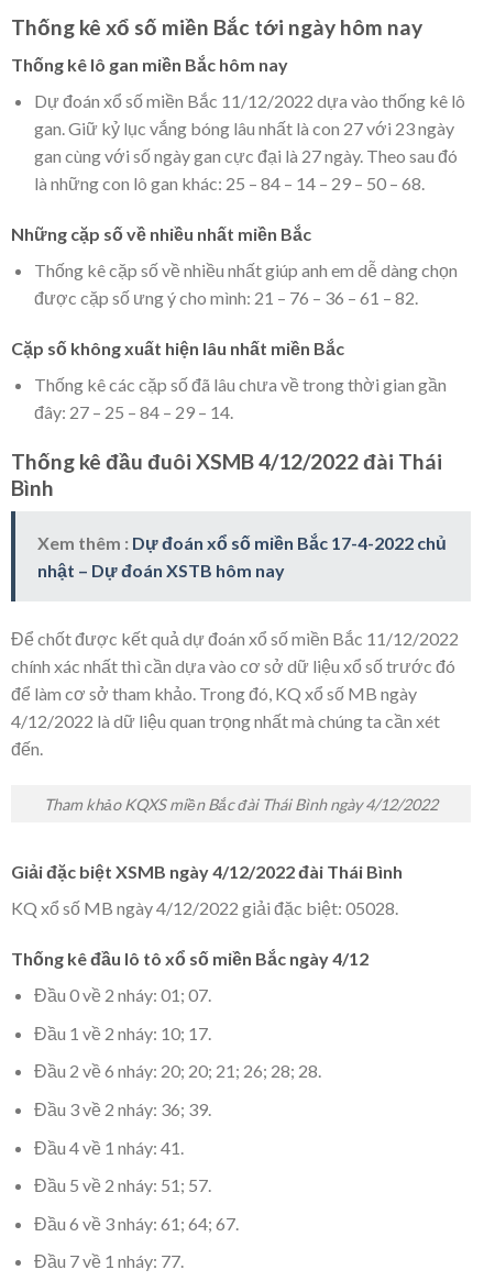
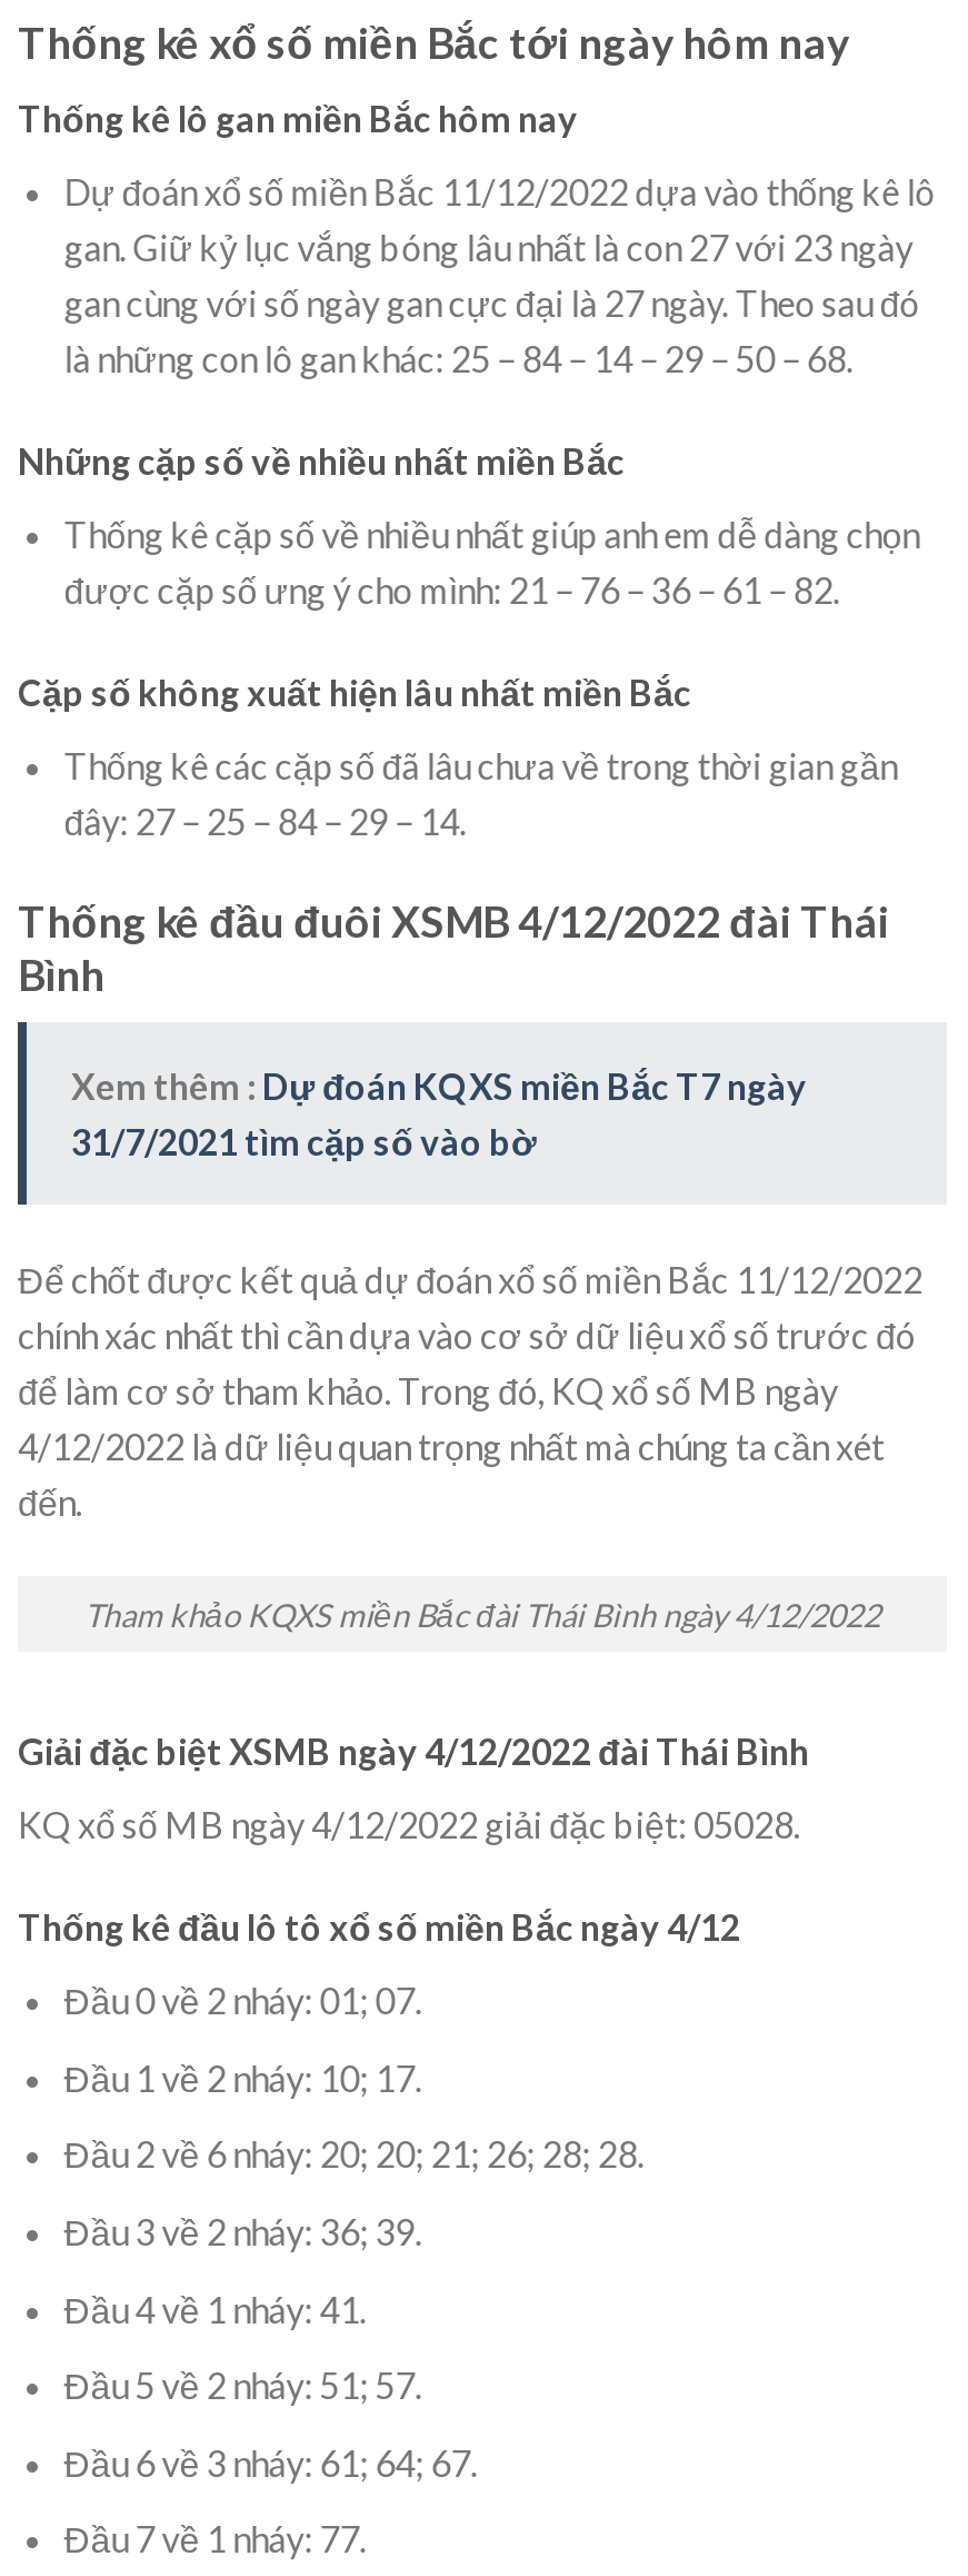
- Xem thêm : Dự đoán xổ số miền Bắc 17-4-2022 chủ
- nhật – Dự đoán XSTB hôm nay
+ Xem thêm : Dự đoán KQXS miền Bắc T7 ngày
+ 31/7/2021 tìm cặp số vào bờ
